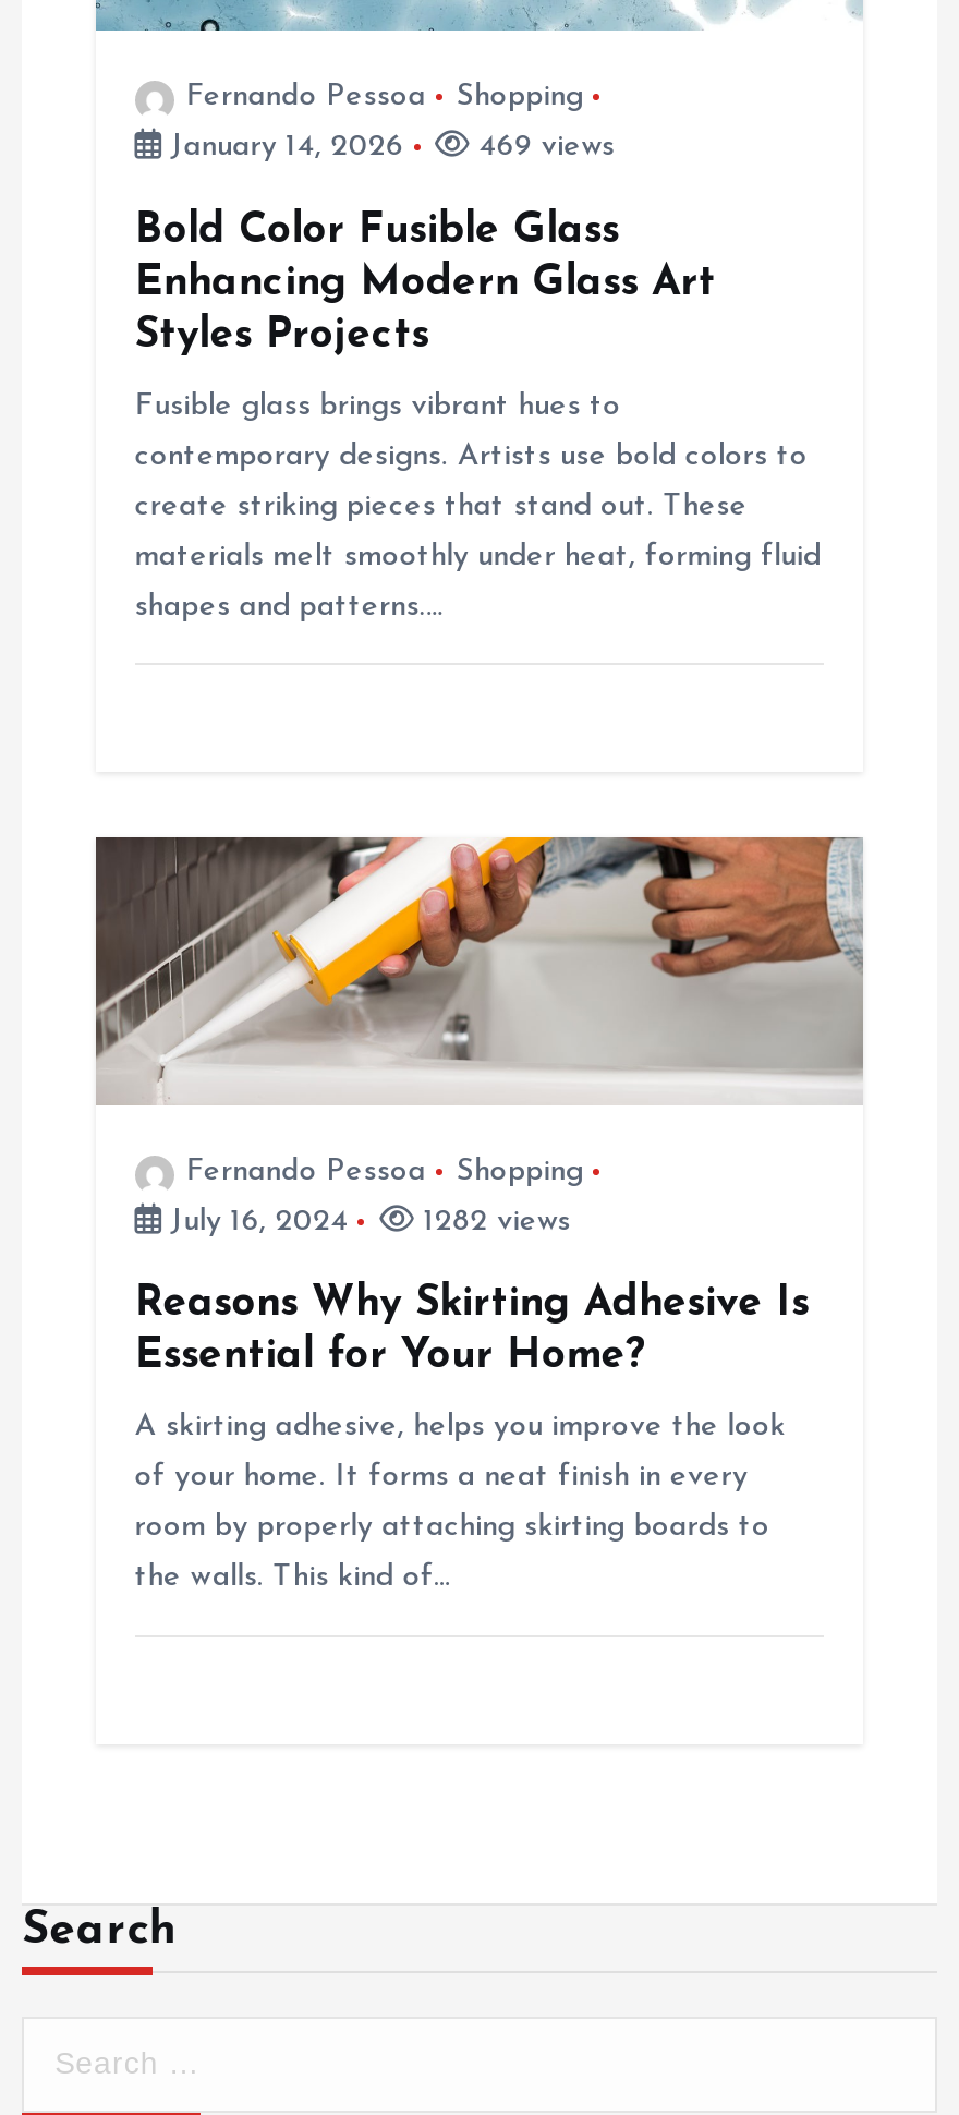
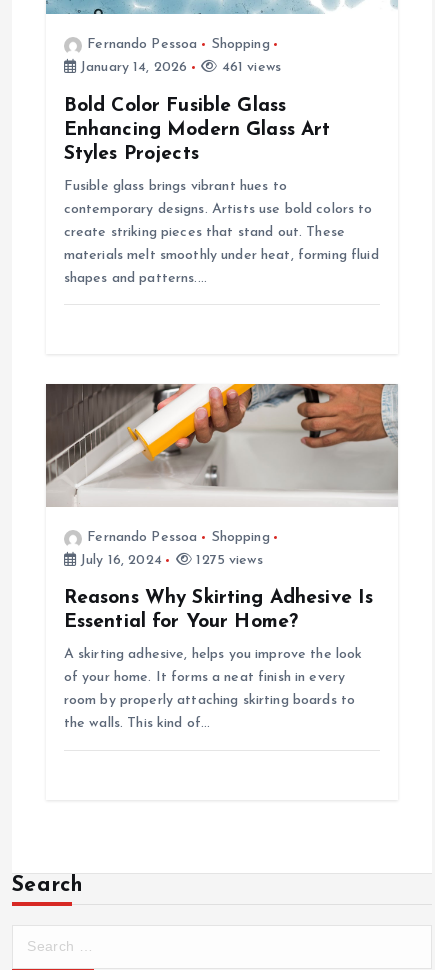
- 469 views
+ 461 views

- 1282 views
+ 1275 views
